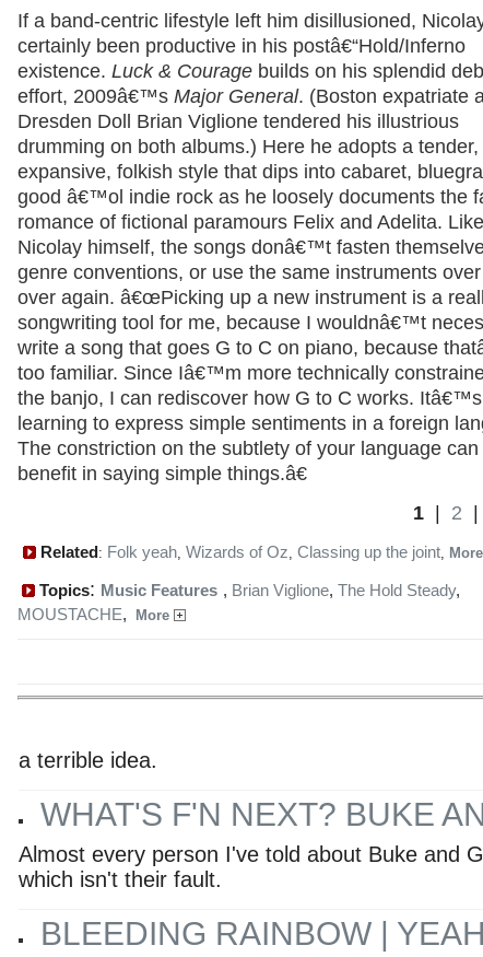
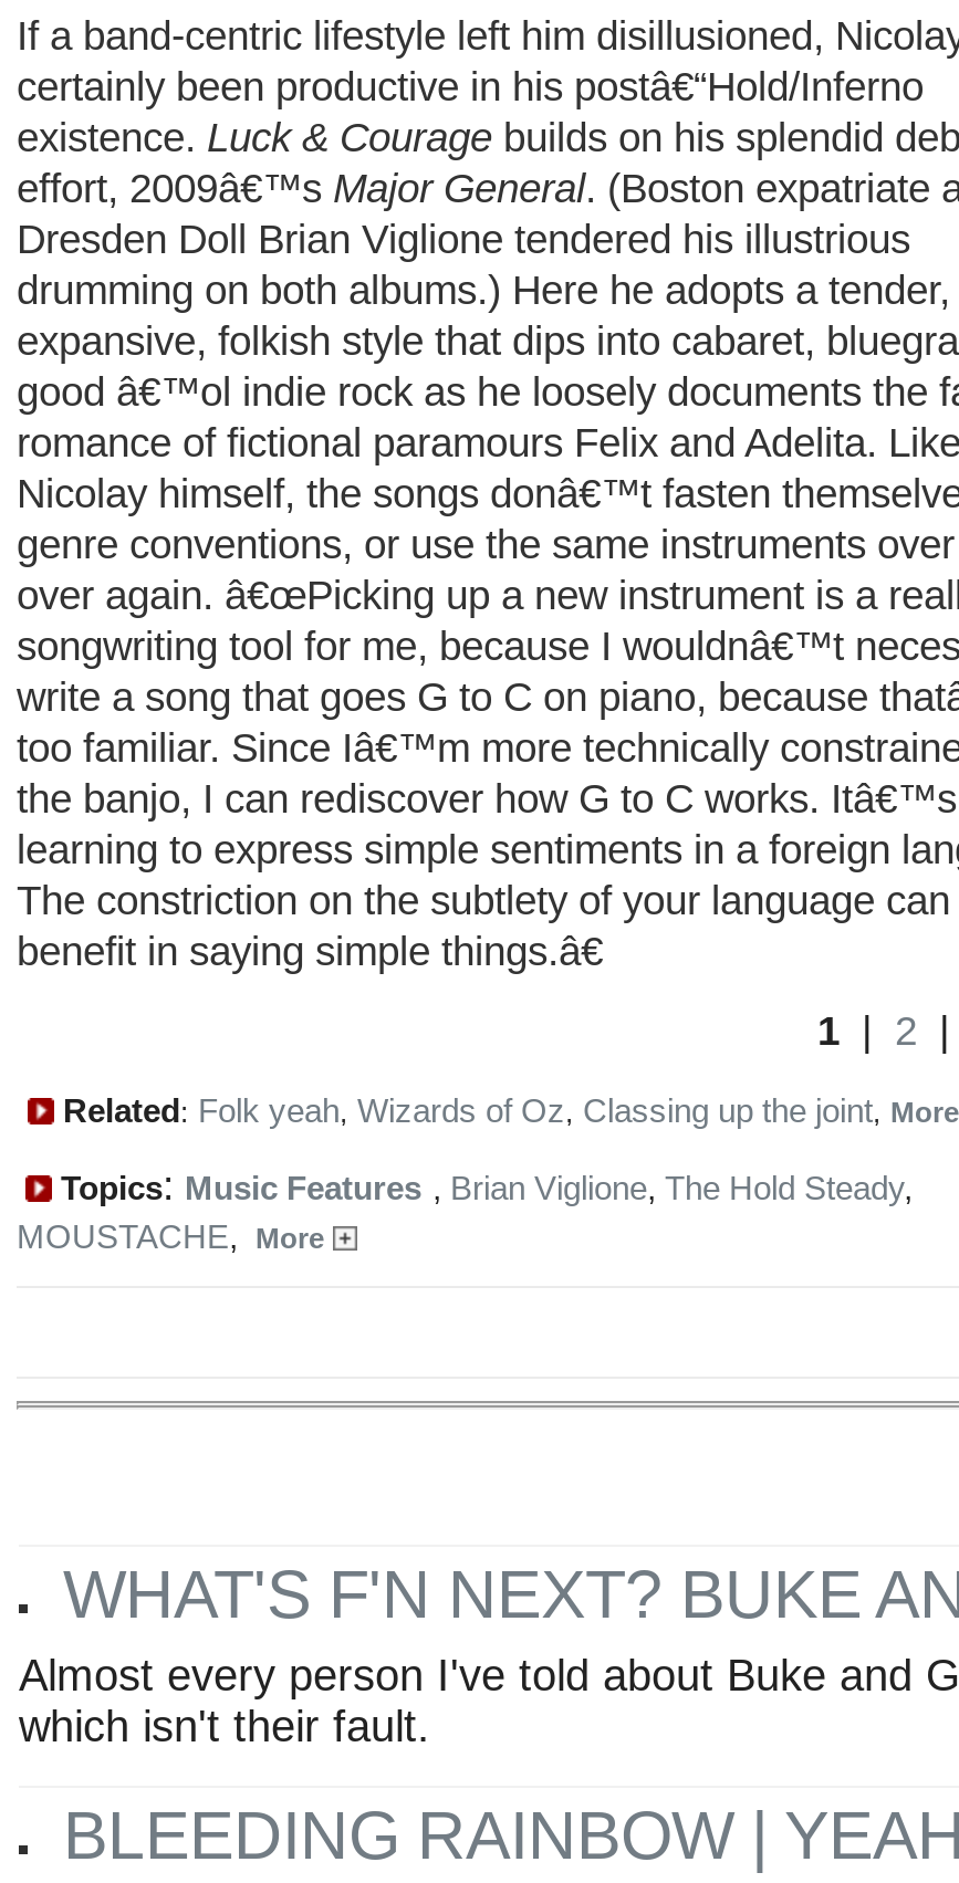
- a terrible idea.
